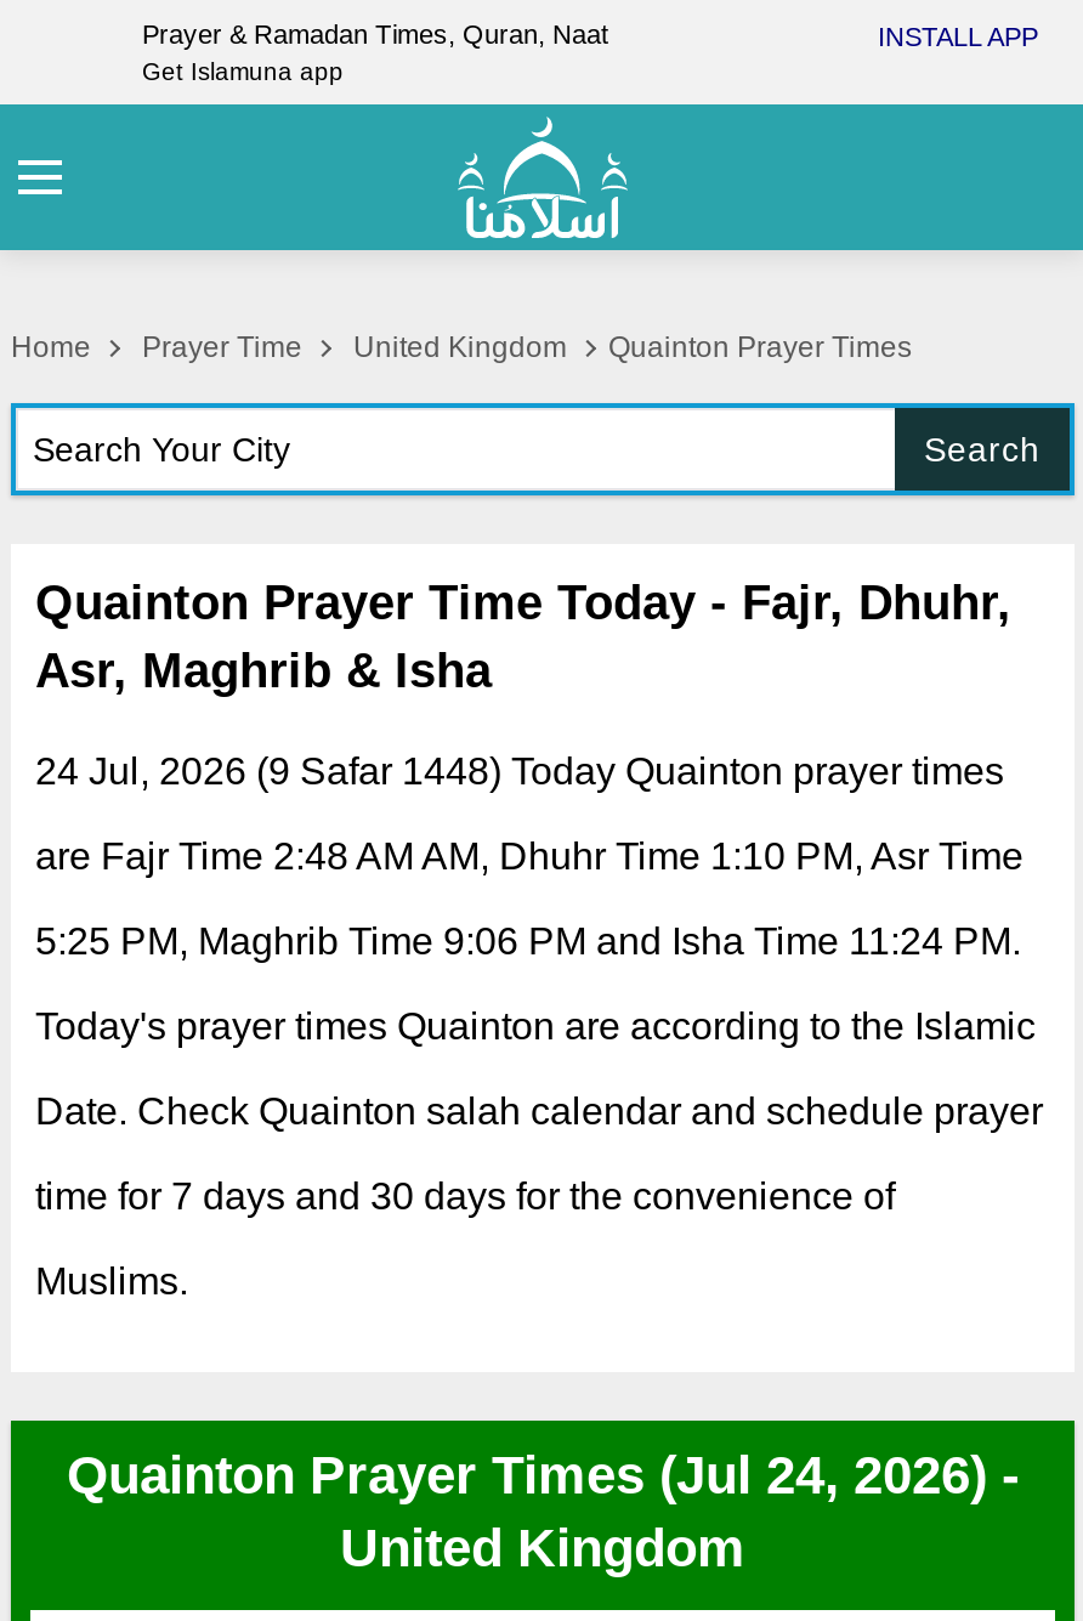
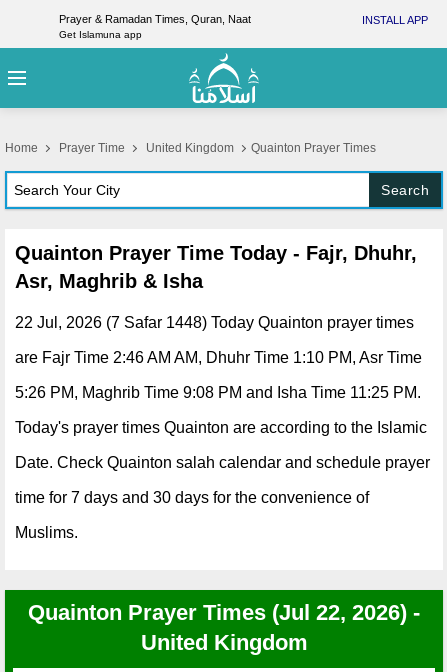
- 24 Jul, 2026 (9 Safar 1448) Today Quainton prayer times
+ 22 Jul, 2026 (7 Safar 1448) Today Quainton prayer times

- are Fajr Time 2:48 AM AM, Dhuhr Time 1:10 PM, Asr Time
+ are Fajr Time 2:46 AM AM, Dhuhr Time 1:10 PM, Asr Time

- 5:25 PM, Maghrib Time 9:06 PM and Isha Time 11:24 PM.
+ 5:26 PM, Maghrib Time 9:08 PM and Isha Time 11:25 PM.

- Quainton Prayer Times (Jul 24, 2026) -
+ Quainton Prayer Times (Jul 22, 2026) -
